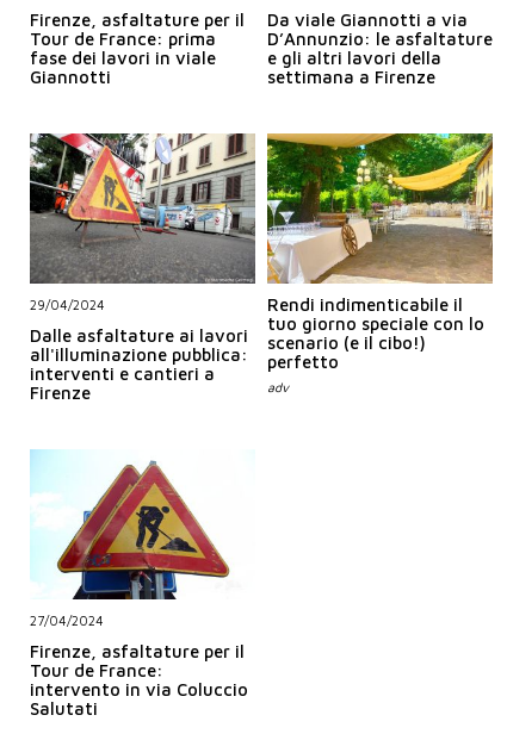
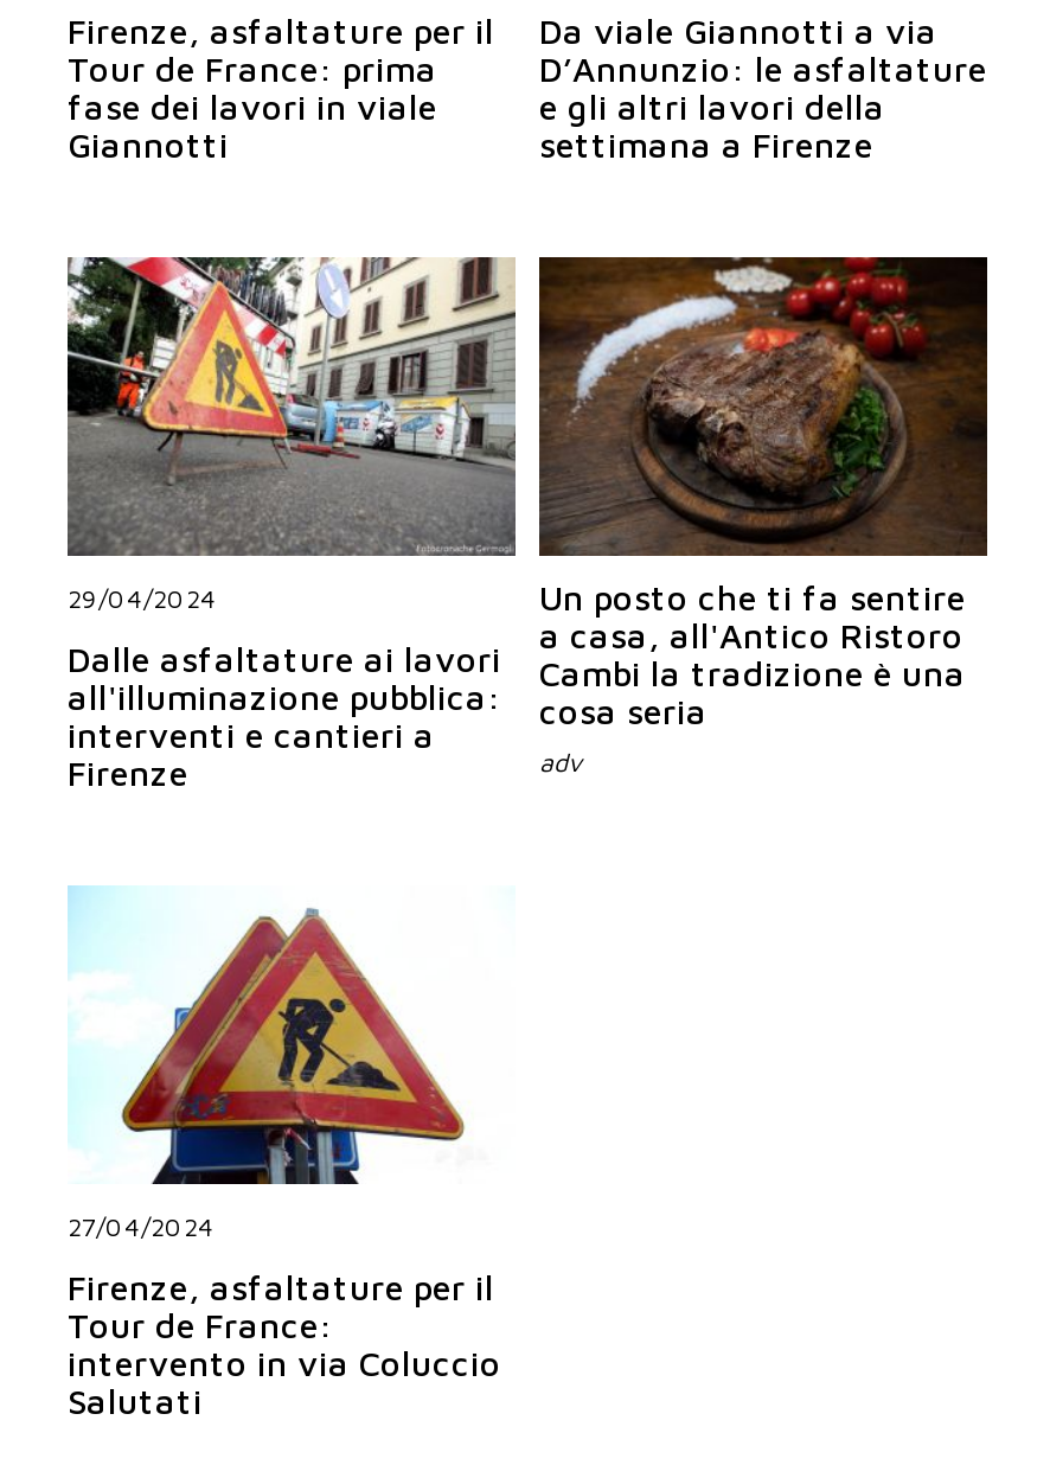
- [image]
- Rendi indimenticabile il
- tuo giorno speciale con lo
- scenario (e il cibo!)
- perfetto
+ [image]
+ Un posto che ti fa sentire
+ a casa, all'Antico Ristoro
+ Cambi la tradizione è una
+ cosa seria
